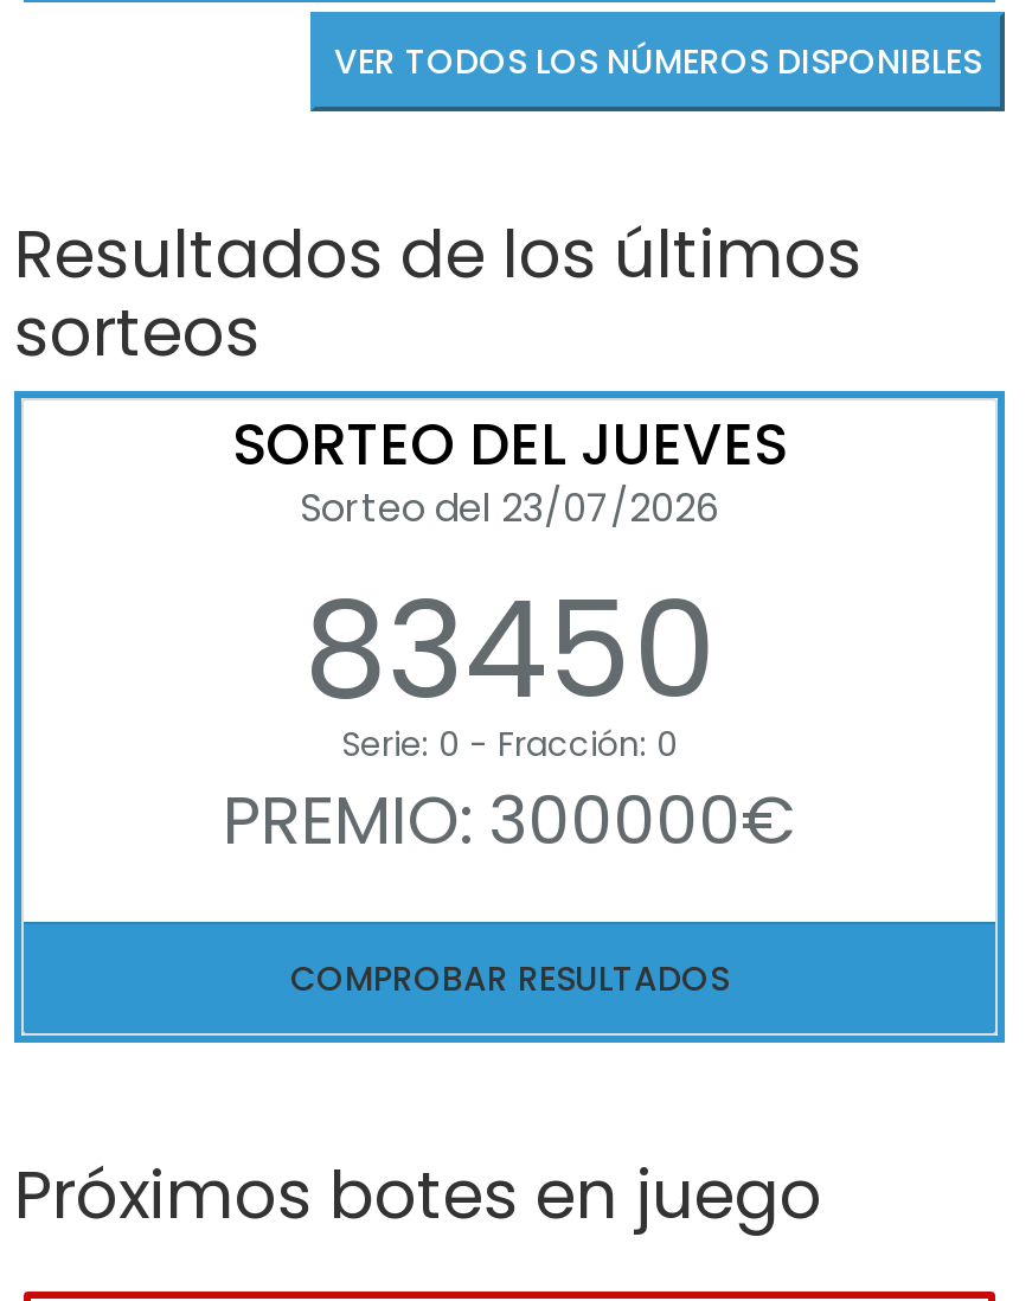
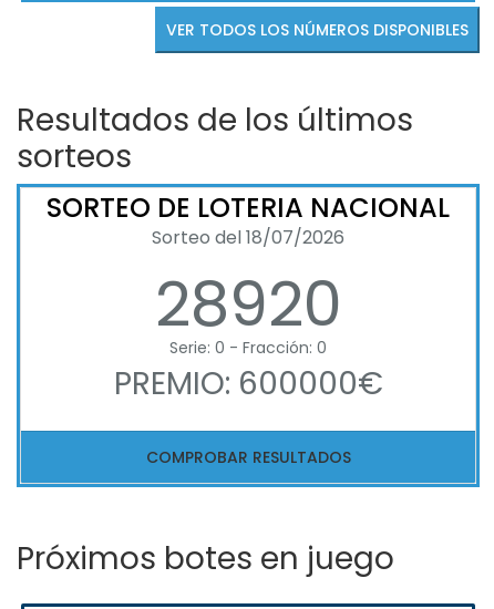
- SORTEO DEL JUEVES
- Sorteo del 23/07/2026
- 83450
+ SORTEO DE LOTERIA NACIONAL
+ Sorteo del 18/07/2026
+ 28920

- PREMIO: 300000€
+ PREMIO: 600000€
